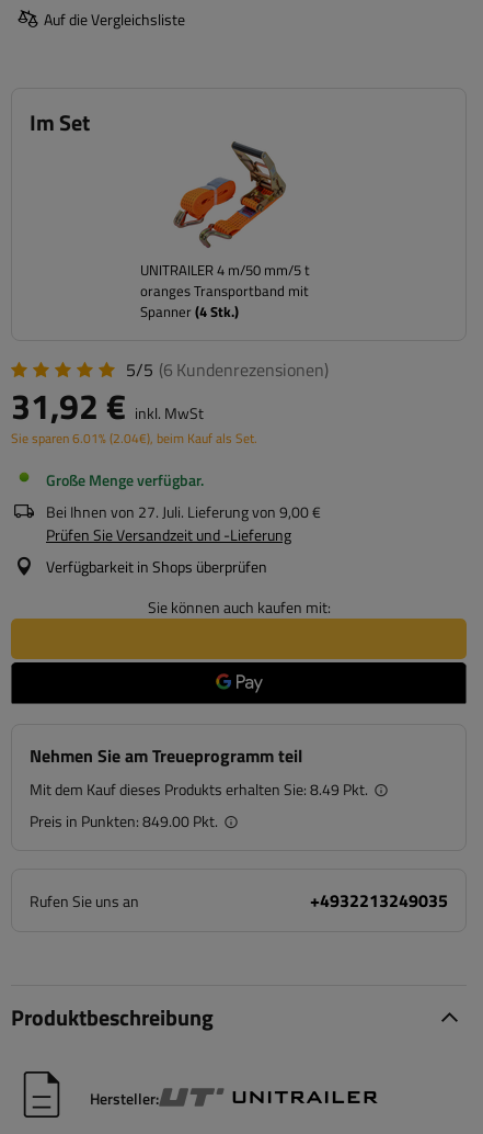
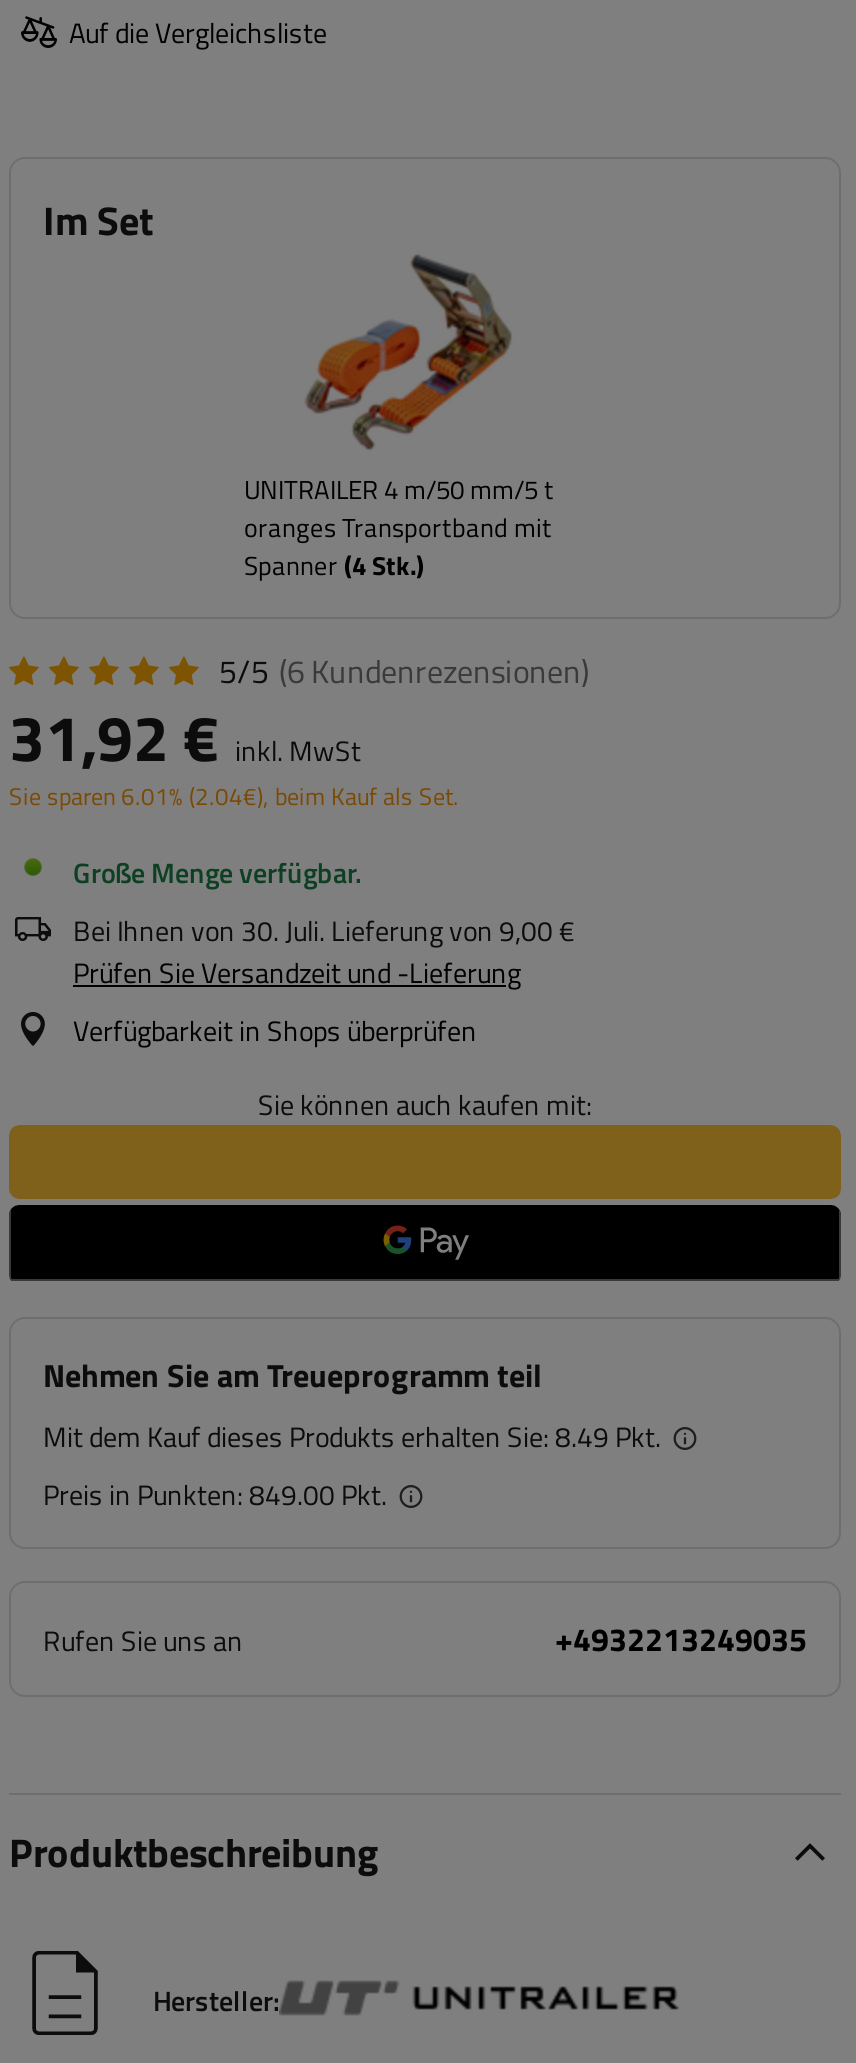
- Bei Ihnen von 27. Juli. Lieferung von 9,00 €
+ Bei Ihnen von 30. Juli. Lieferung von 9,00 €
